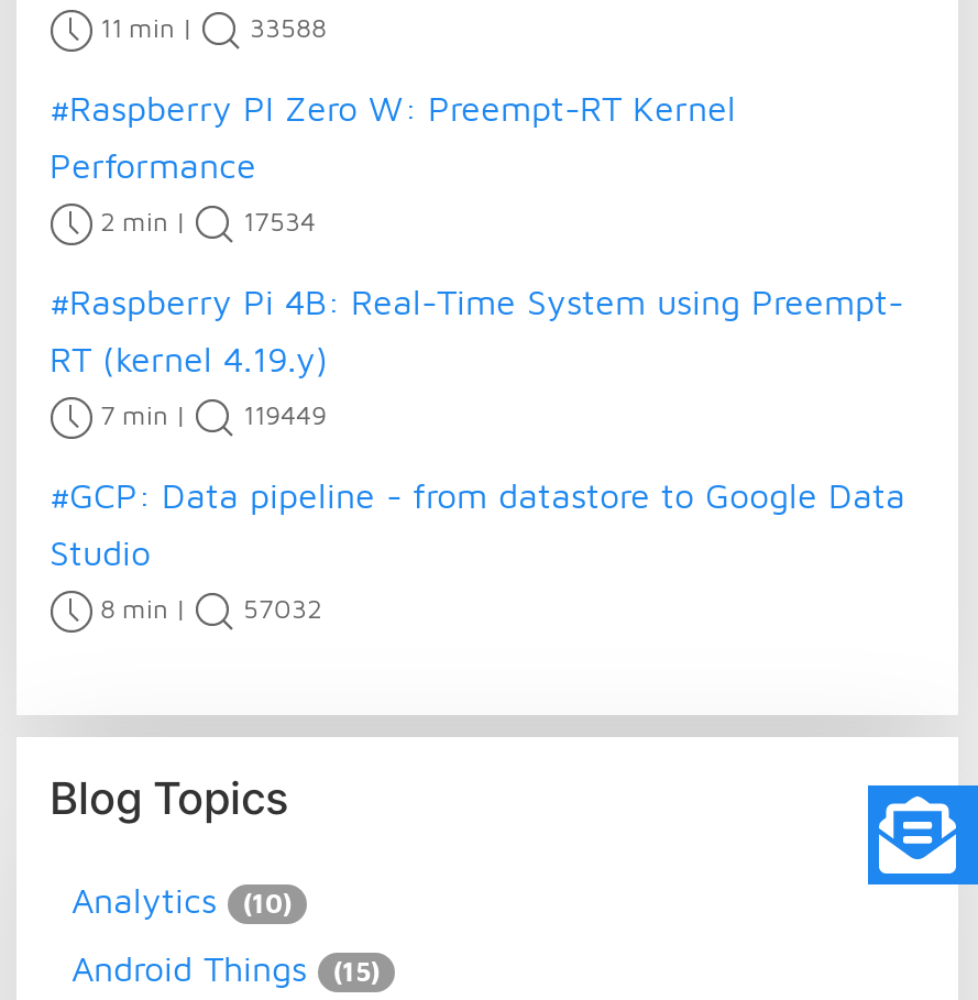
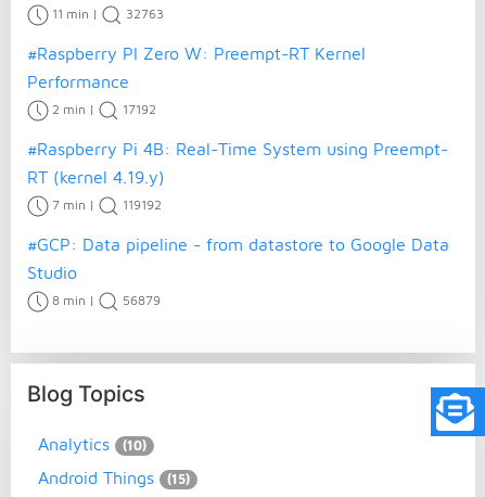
- 33588
+ 32763

- 17534
+ 17192

- 119449
+ 119192

- 57032
+ 56879
